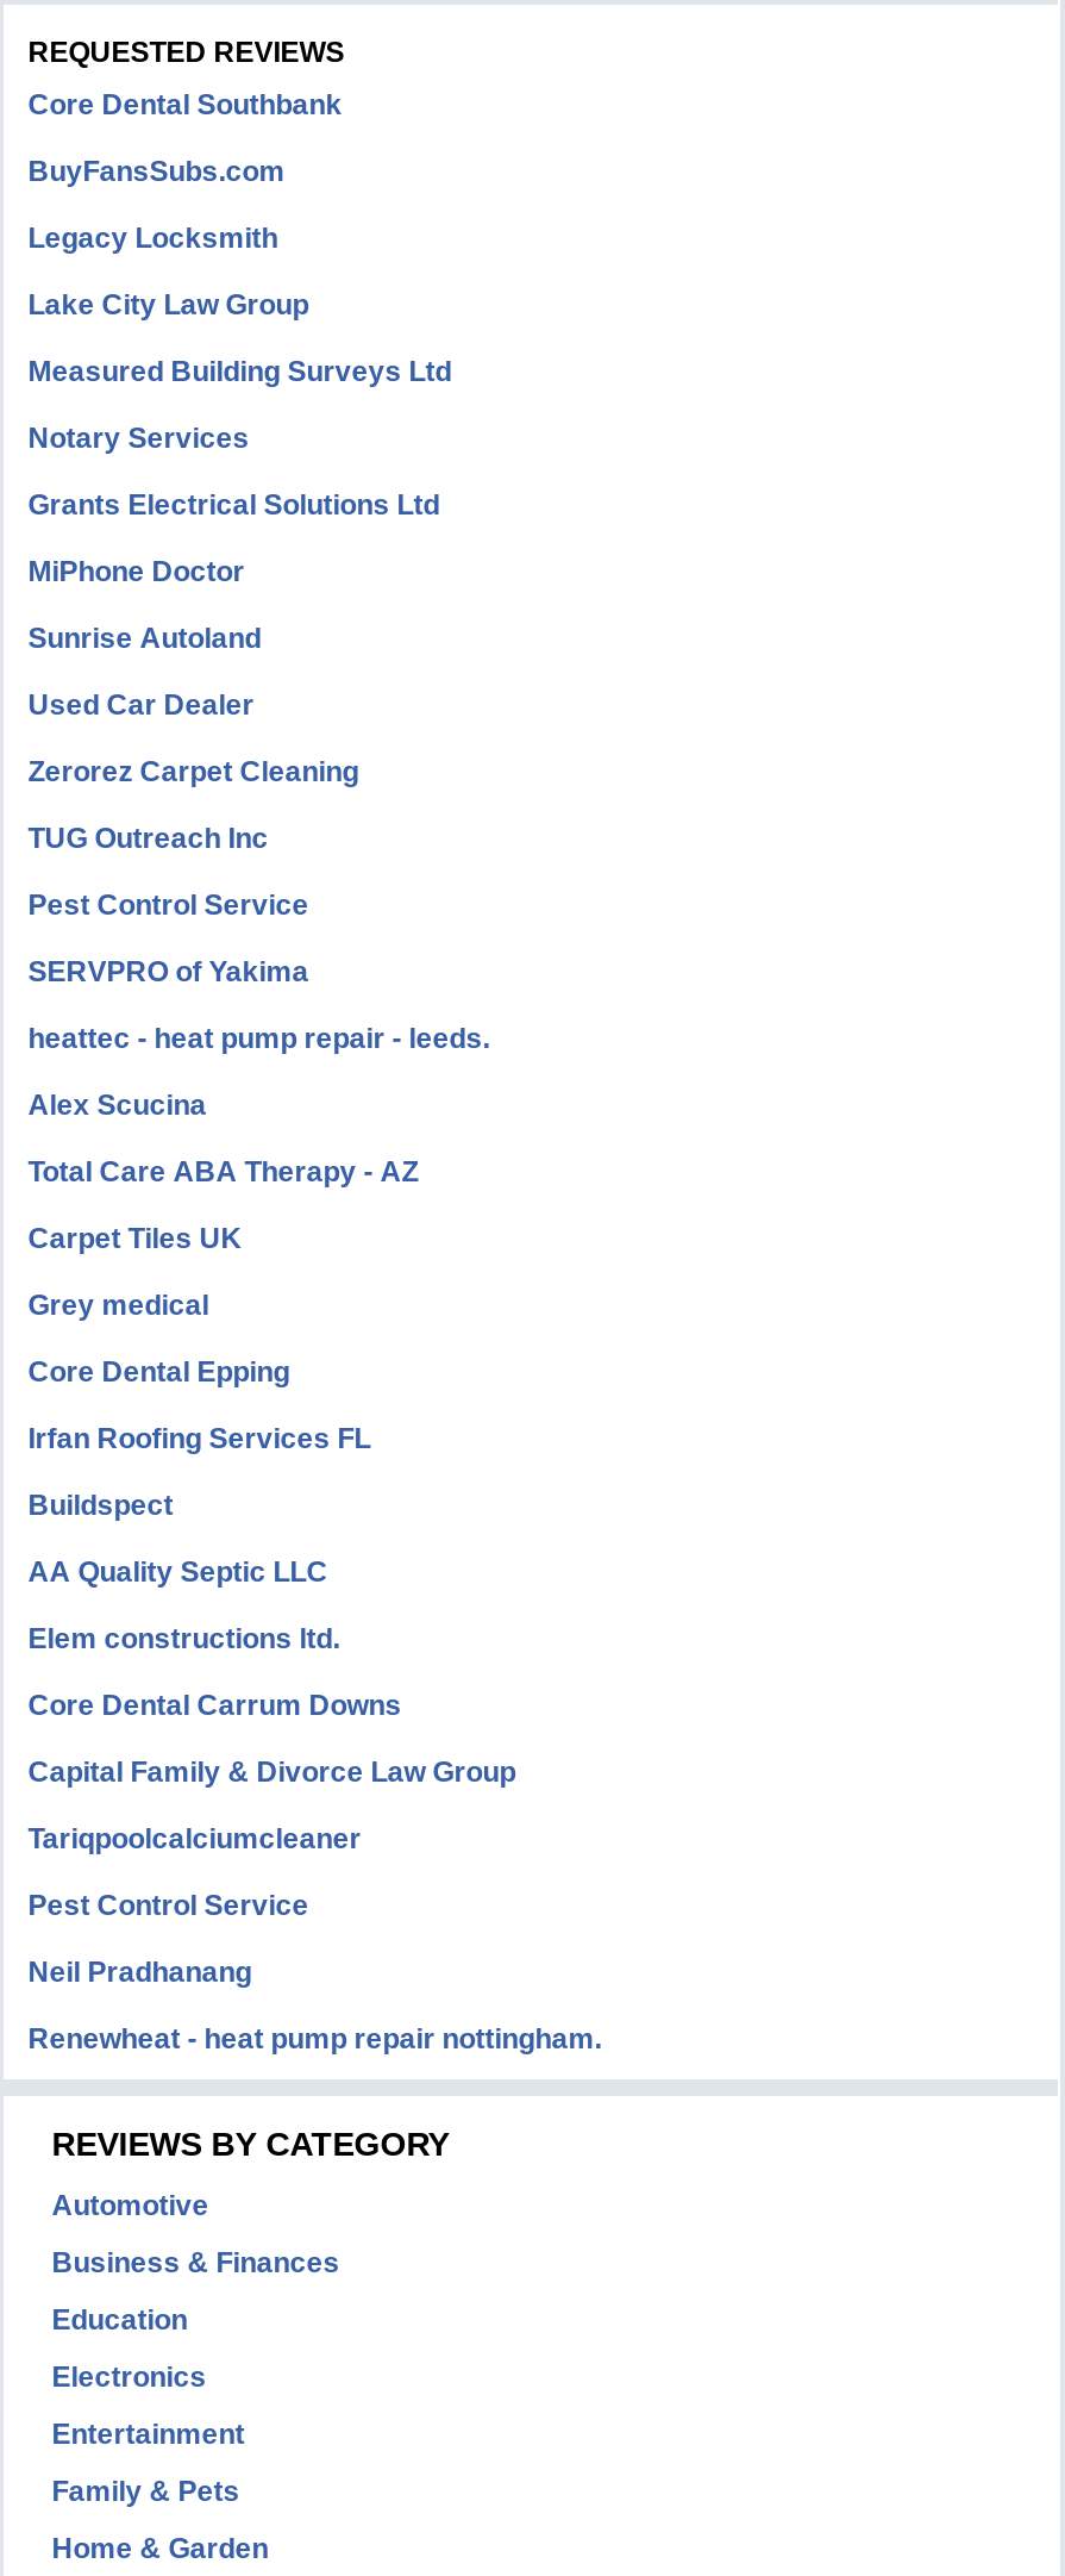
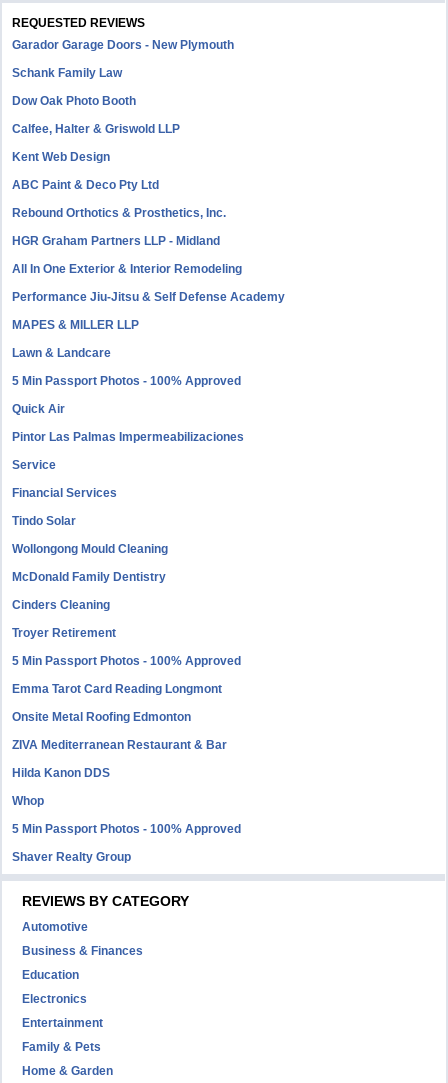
- Core Dental Southbank
+ Garador Garage Doors - New Plymouth

- BuyFansSubs.com
+ Schank Family Law

- Legacy Locksmith
+ Dow Oak Photo Booth

- Lake City Law Group
+ Calfee, Halter & Griswold LLP

- Measured Building Surveys Ltd
+ Kent Web Design

- Notary Services
+ ABC Paint & Deco Pty Ltd

- Grants Electrical Solutions Ltd
+ Rebound Orthotics & Prosthetics, Inc.

- MiPhone Doctor
+ HGR Graham Partners LLP - Midland

- Sunrise Autoland
+ All In One Exterior & Interior Remodeling

- Used Car Dealer
+ Performance Jiu-Jitsu & Self Defense Academy

- Zerorez Carpet Cleaning
+ MAPES & MILLER LLP

- TUG Outreach Inc
+ Lawn & Landcare

- Pest Control Service
+ 5 Min Passport Photos - 100% Approved

- SERVPRO of Yakima
+ Quick Air

- heattec - heat pump repair - leeds.
+ Pintor Las Palmas Impermeabilizaciones

- Alex Scucina
+ Service

- Total Care ABA Therapy - AZ
+ Financial Services

- Carpet Tiles UK
+ Tindo Solar

- Grey medical
+ Wollongong Mould Cleaning

- Core Dental Epping
+ McDonald Family Dentistry

- Irfan Roofing Services FL
+ Cinders Cleaning

- Buildspect
+ Troyer Retirement

- AA Quality Septic LLC
+ 5 Min Passport Photos - 100% Approved

- Elem constructions ltd.
+ Emma Tarot Card Reading Longmont

- Core Dental Carrum Downs
+ Onsite Metal Roofing Edmonton

- Capital Family & Divorce Law Group
+ ZIVA Mediterranean Restaurant & Bar

- Tariqpoolcalciumcleaner
+ Hilda Kanon DDS

- Pest Control Service
+ Whop

- Neil Pradhanang
+ 5 Min Passport Photos - 100% Approved

- Renewheat - heat pump repair nottingham.
+ Shaver Realty Group
